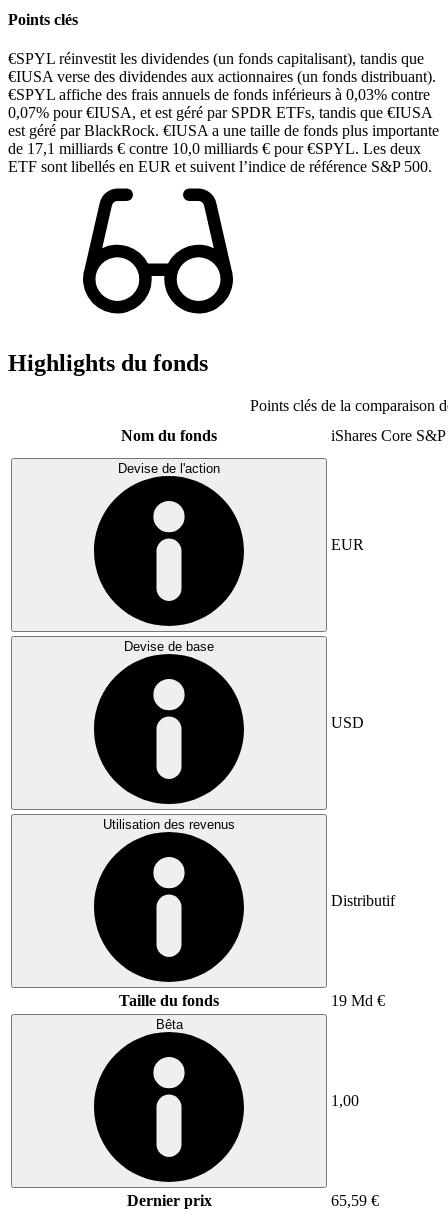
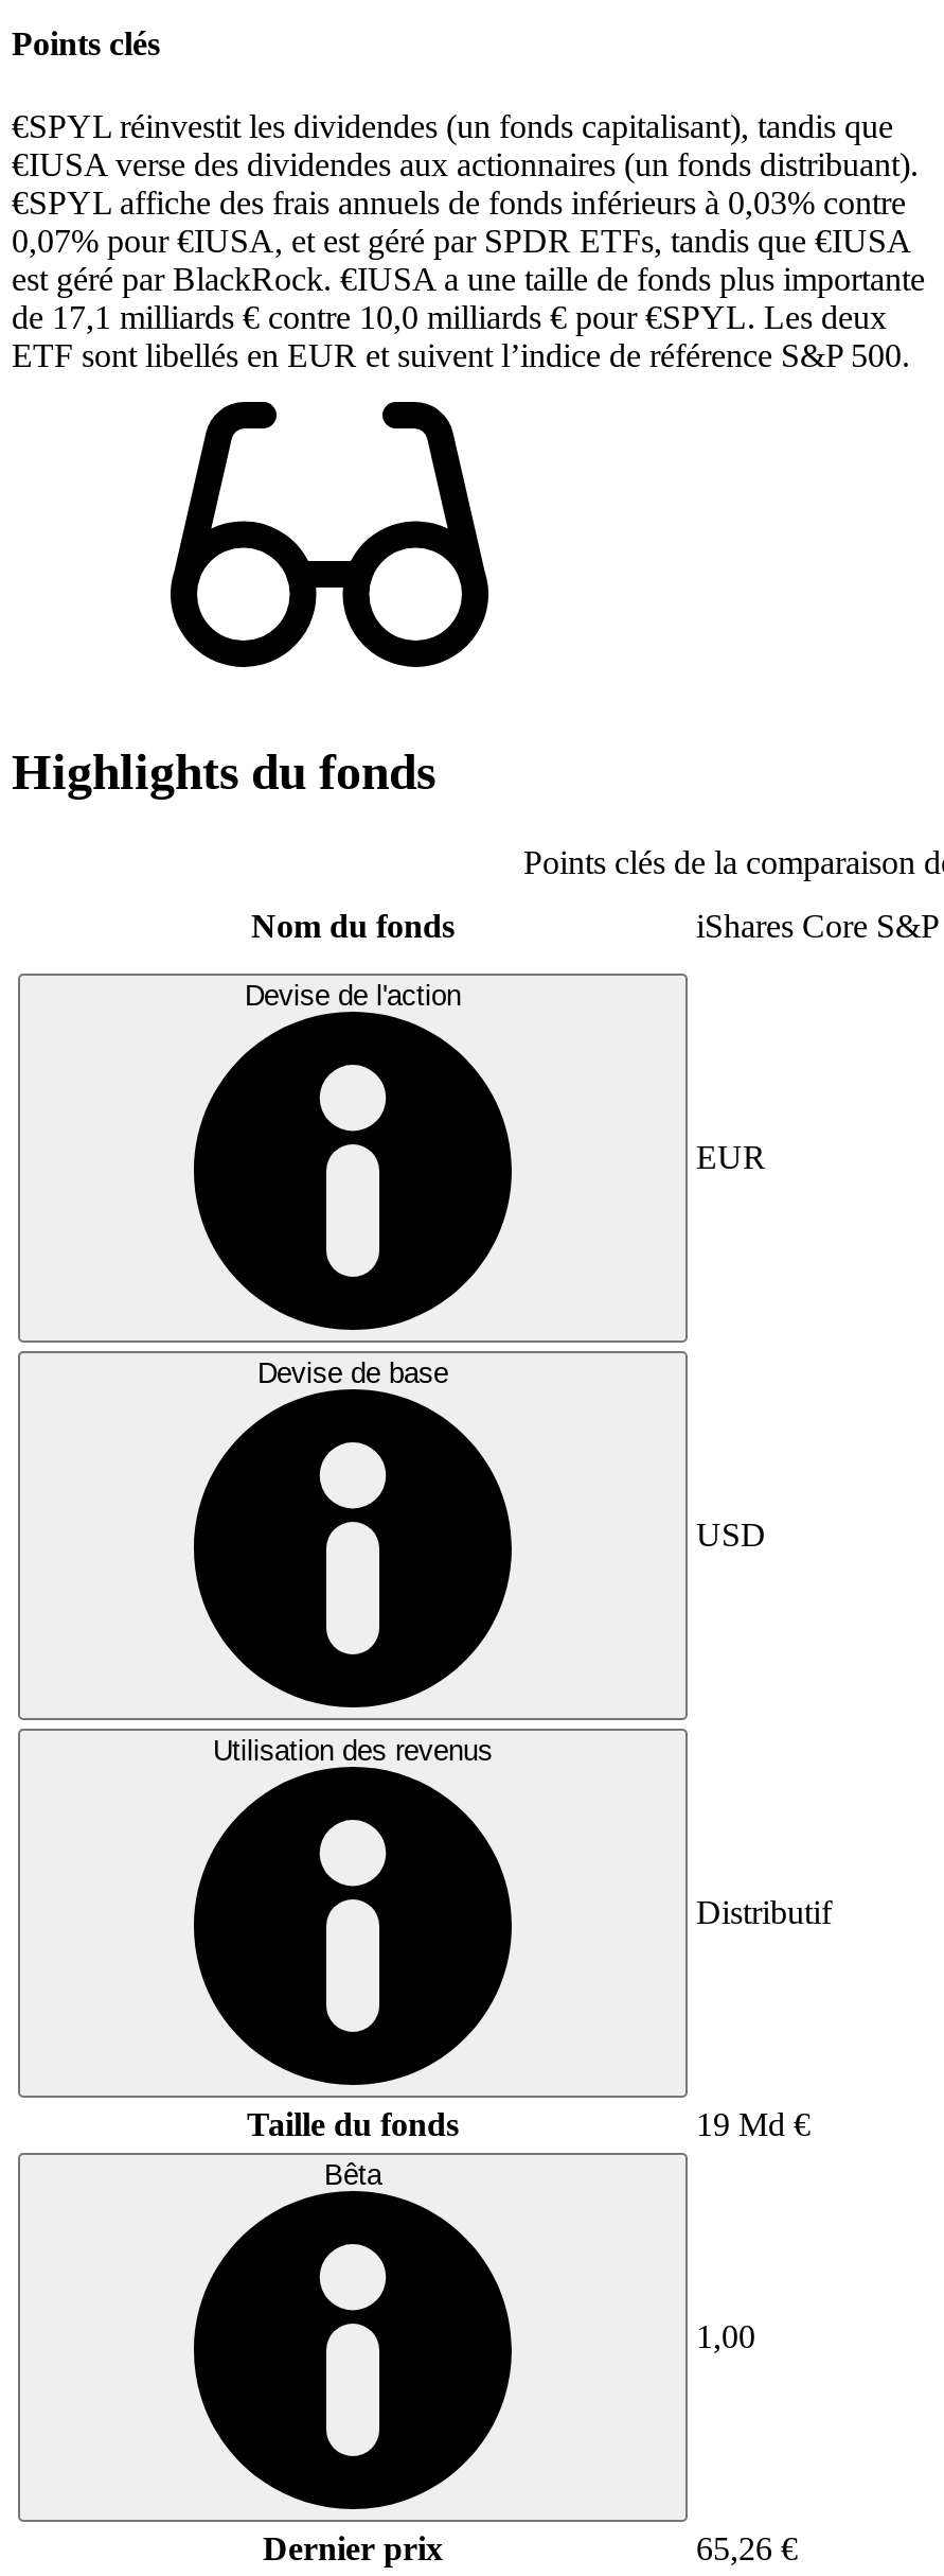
- 65,59 €
+ 65,26 €
